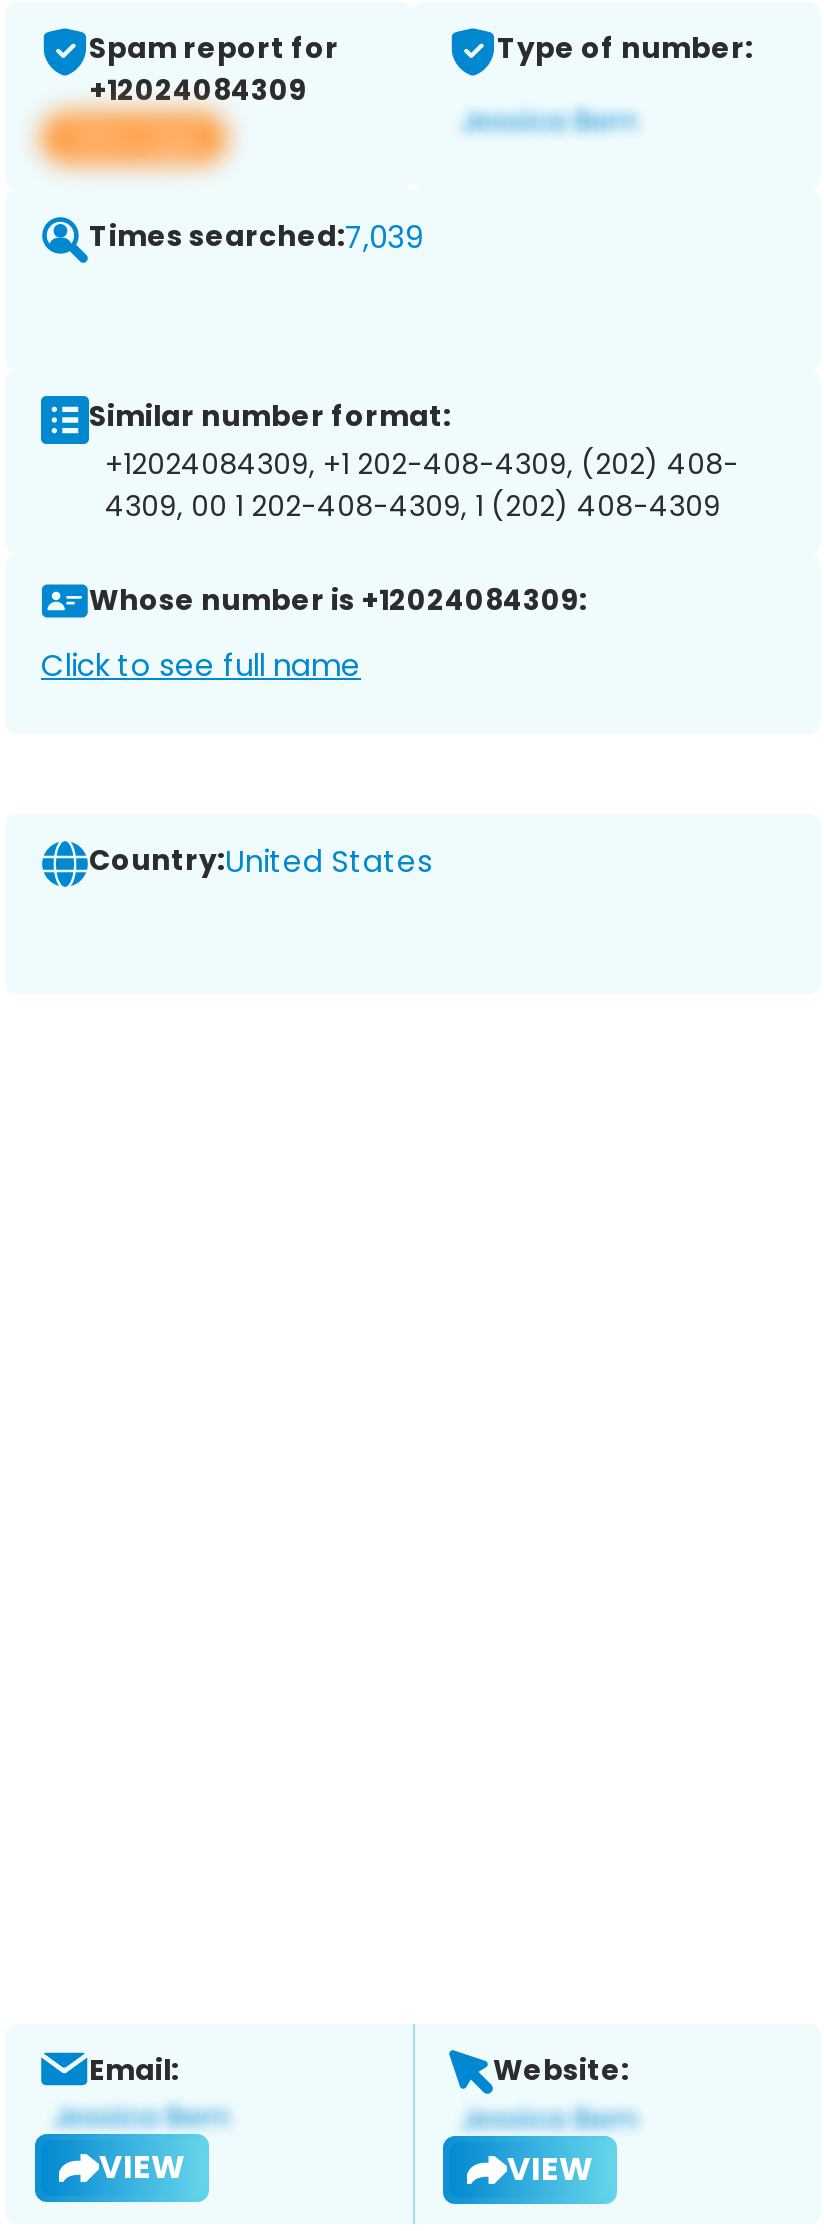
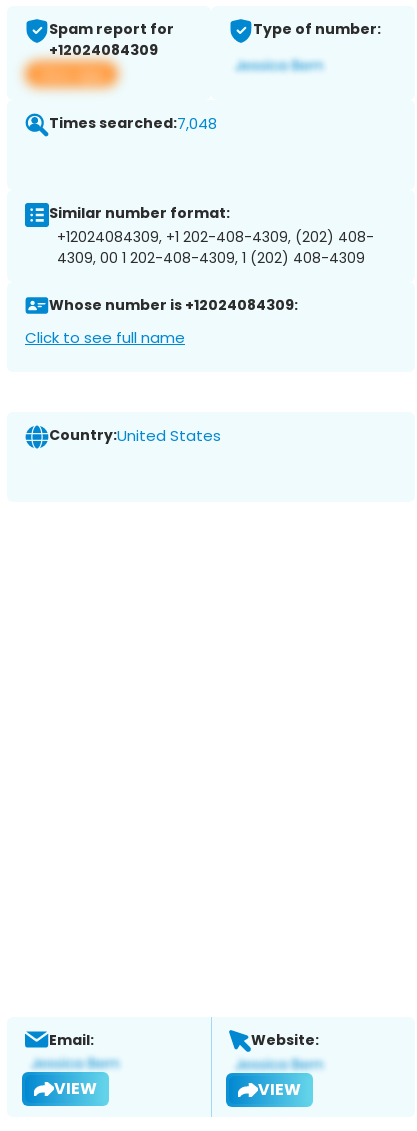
- Times searched:7,039
+ Times searched:7,048
